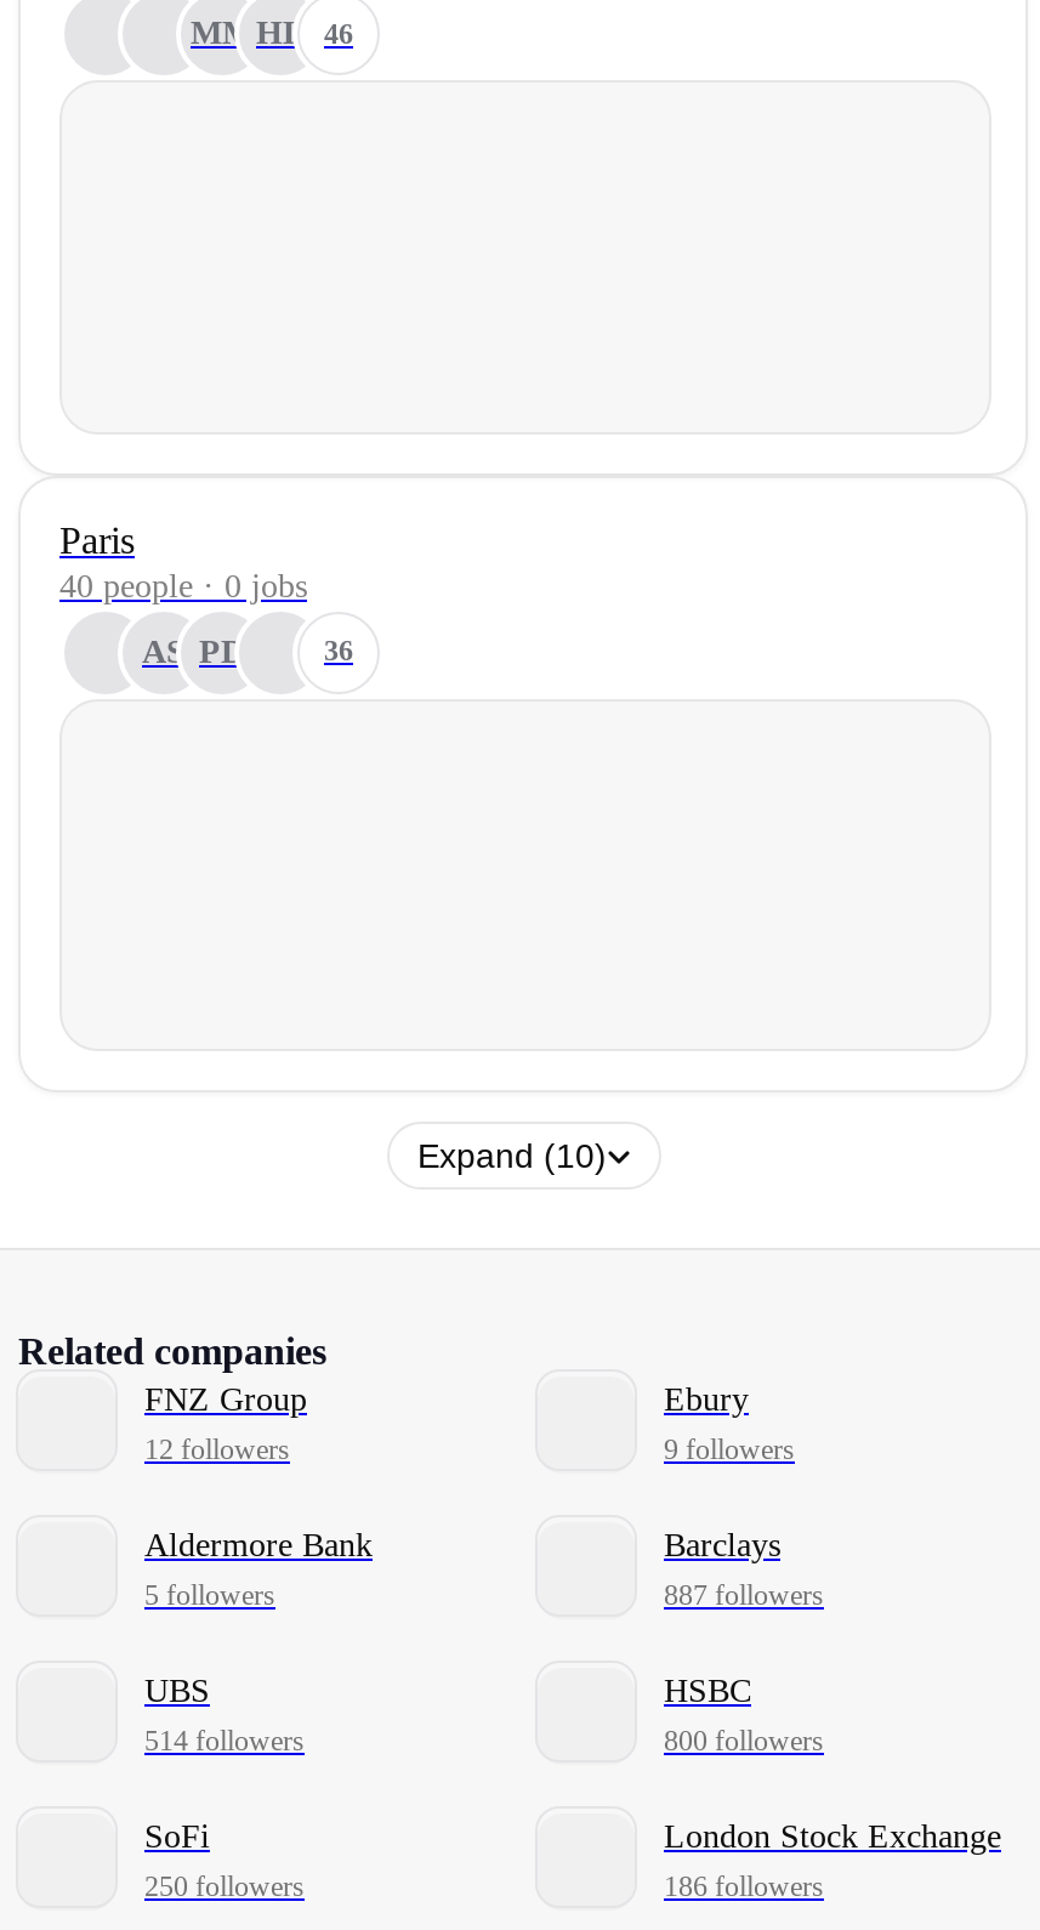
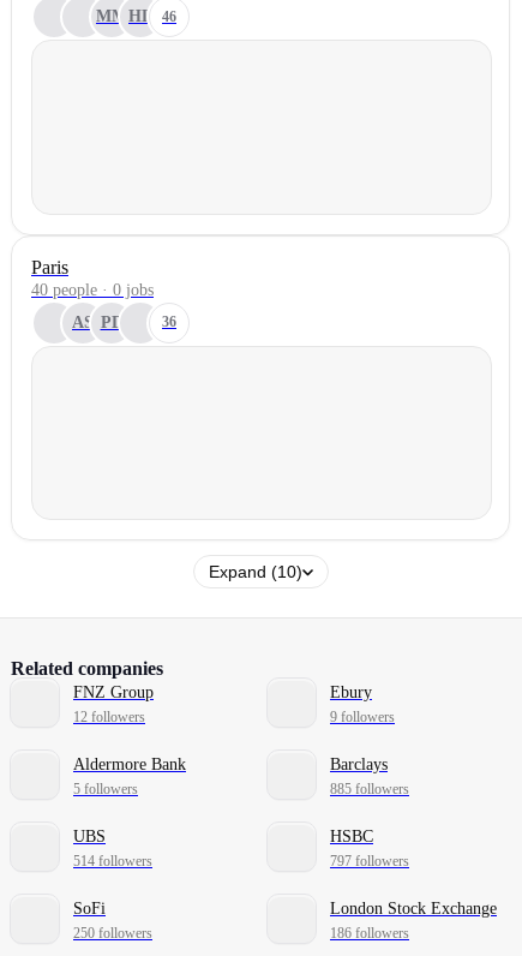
- 887 followers
+ 885 followers

- 800 followers
+ 797 followers
